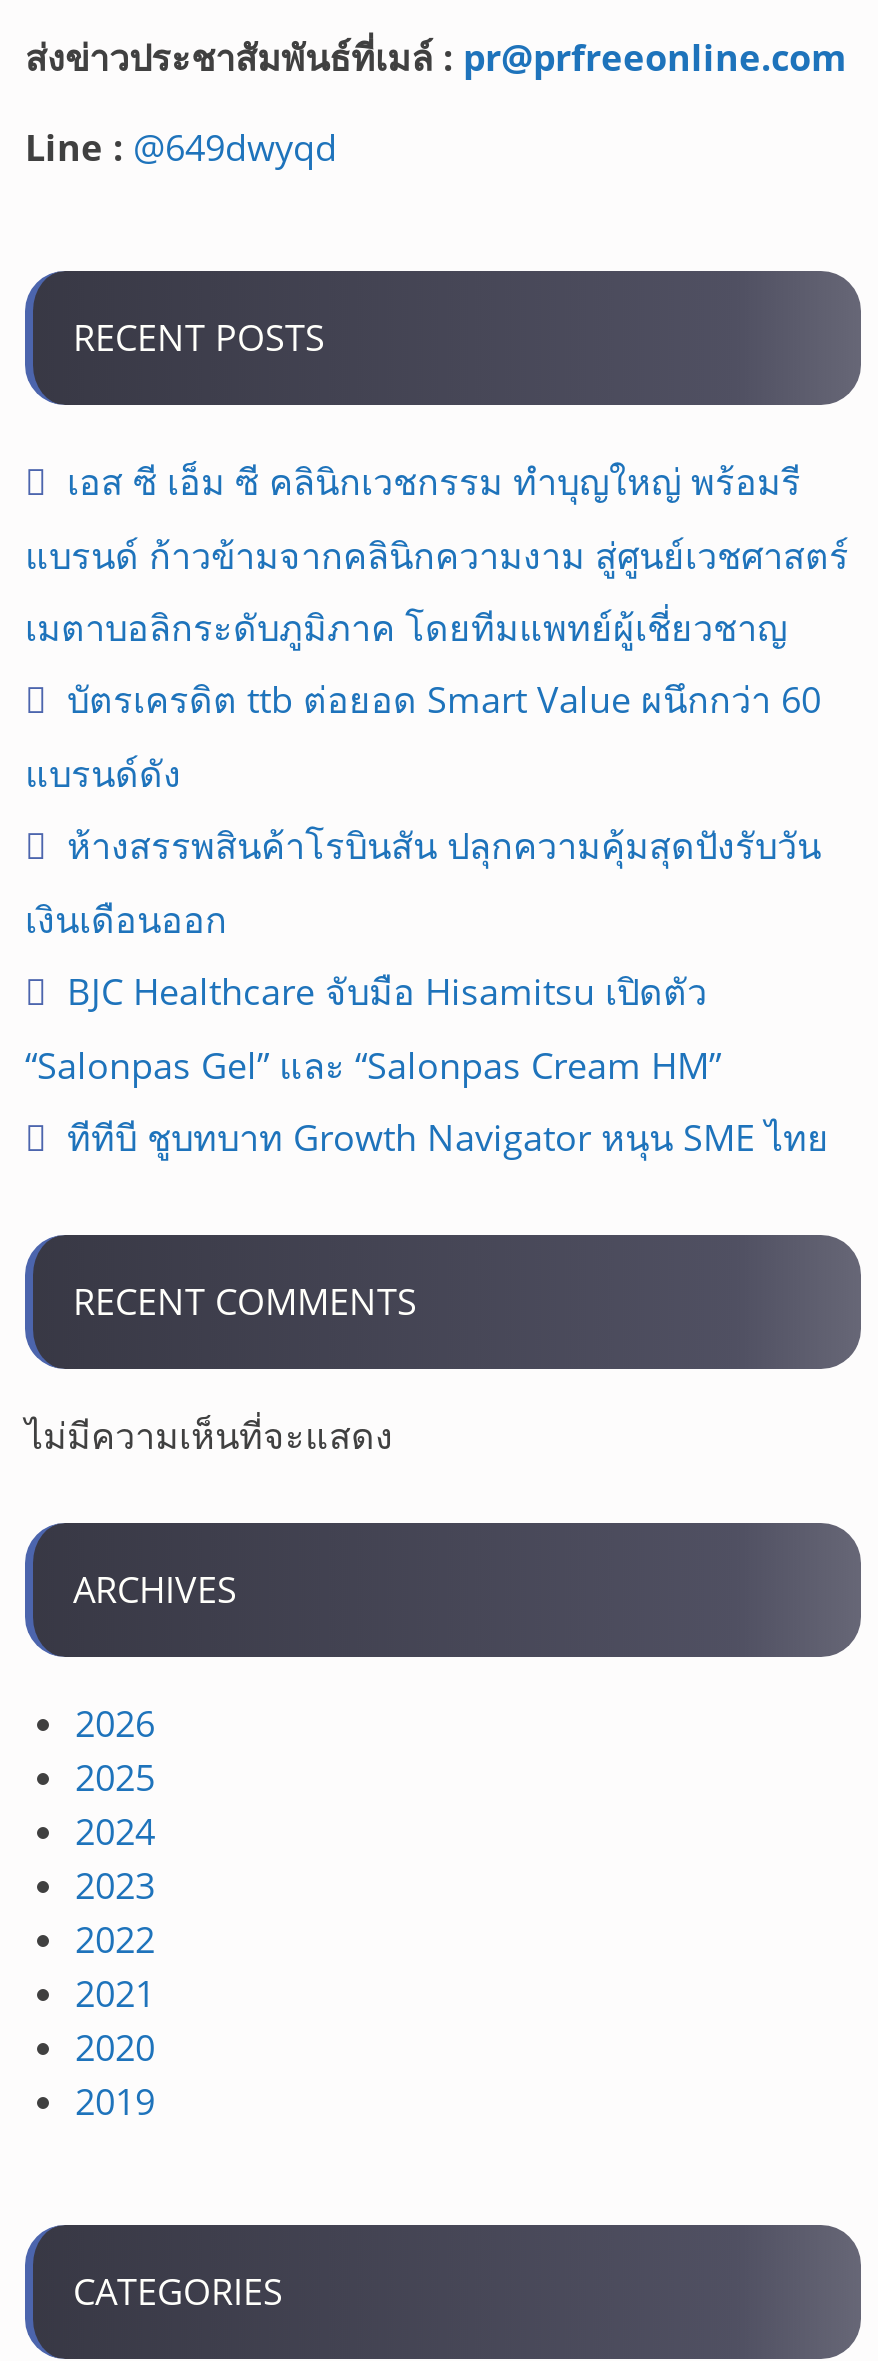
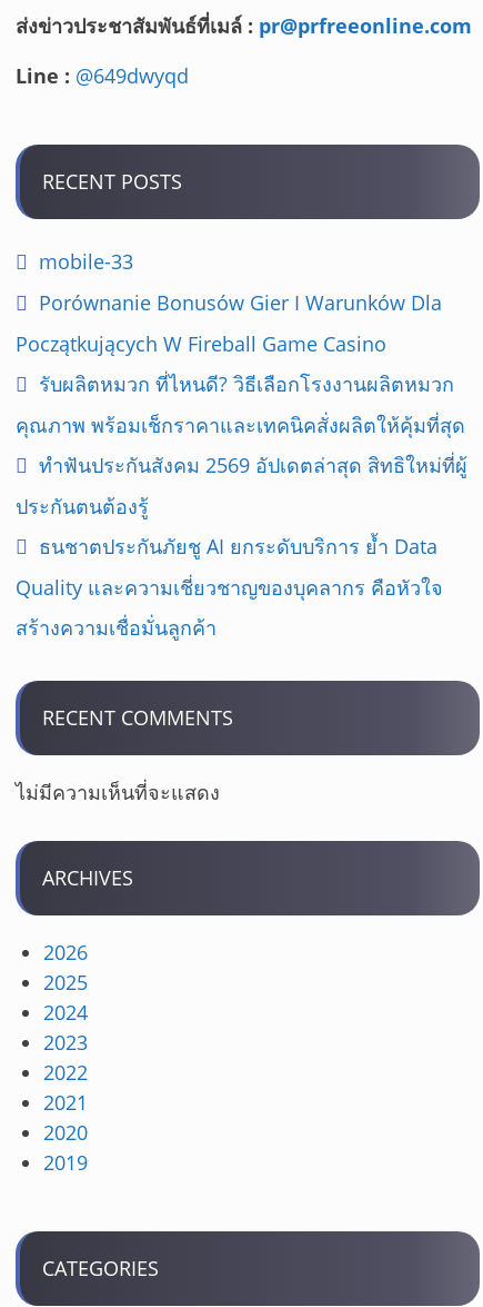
- เอส ซี เอ็ม ซี คลินิกเวชกรรม ทำบุญใหญ่ พร้อมรี
+ mobile-33

- แบรนด์ ก้าวข้ามจากคลินิกความงาม สู่ศูนย์เวชศาสตร์
+ Porównanie Bonusów Gier I Warunków Dla

- เมตาบอลิกระดับภูมิภาค โดยทีมแพทย์ผู้เชี่ยวชาญ
+ Początkujących W Fireball Game Casino

- บัตรเครดิต ttb ต่อยอด Smart Value ผนึกกว่า 60
+ รับผลิตหมวก ที่ไหนดี? วิธีเลือกโรงงานผลิตหมวก

- แบรนด์ดัง
+ คุณภาพ พร้อมเช็กราคาและเทคนิคสั่งผลิตให้คุ้มที่สุด

- ห้างสรรพสินค้าโรบินสัน ปลุกความคุ้มสุดปังรับวัน
+ ทำฟันประกันสังคม 2569 อัปเดตล่าสุด สิทธิใหม่ที่ผู้

- เงินเดือนออก
+ ประกันตนต้องรู้

- BJC Healthcare จับมือ Hisamitsu เปิดตัว
+ ธนชาตประกันภัยชู AI ยกระดับบริการ ย้ำ Data

- “Salonpas Gel” และ “Salonpas Cream HM”
+ Quality และความเชี่ยวชาญของบุคลากร คือหัวใจ

- ทีทีบี ชูบทบาท Growth Navigator หนุน SME ไทย
+ สร้างความเชื่อมั่นลูกค้า
